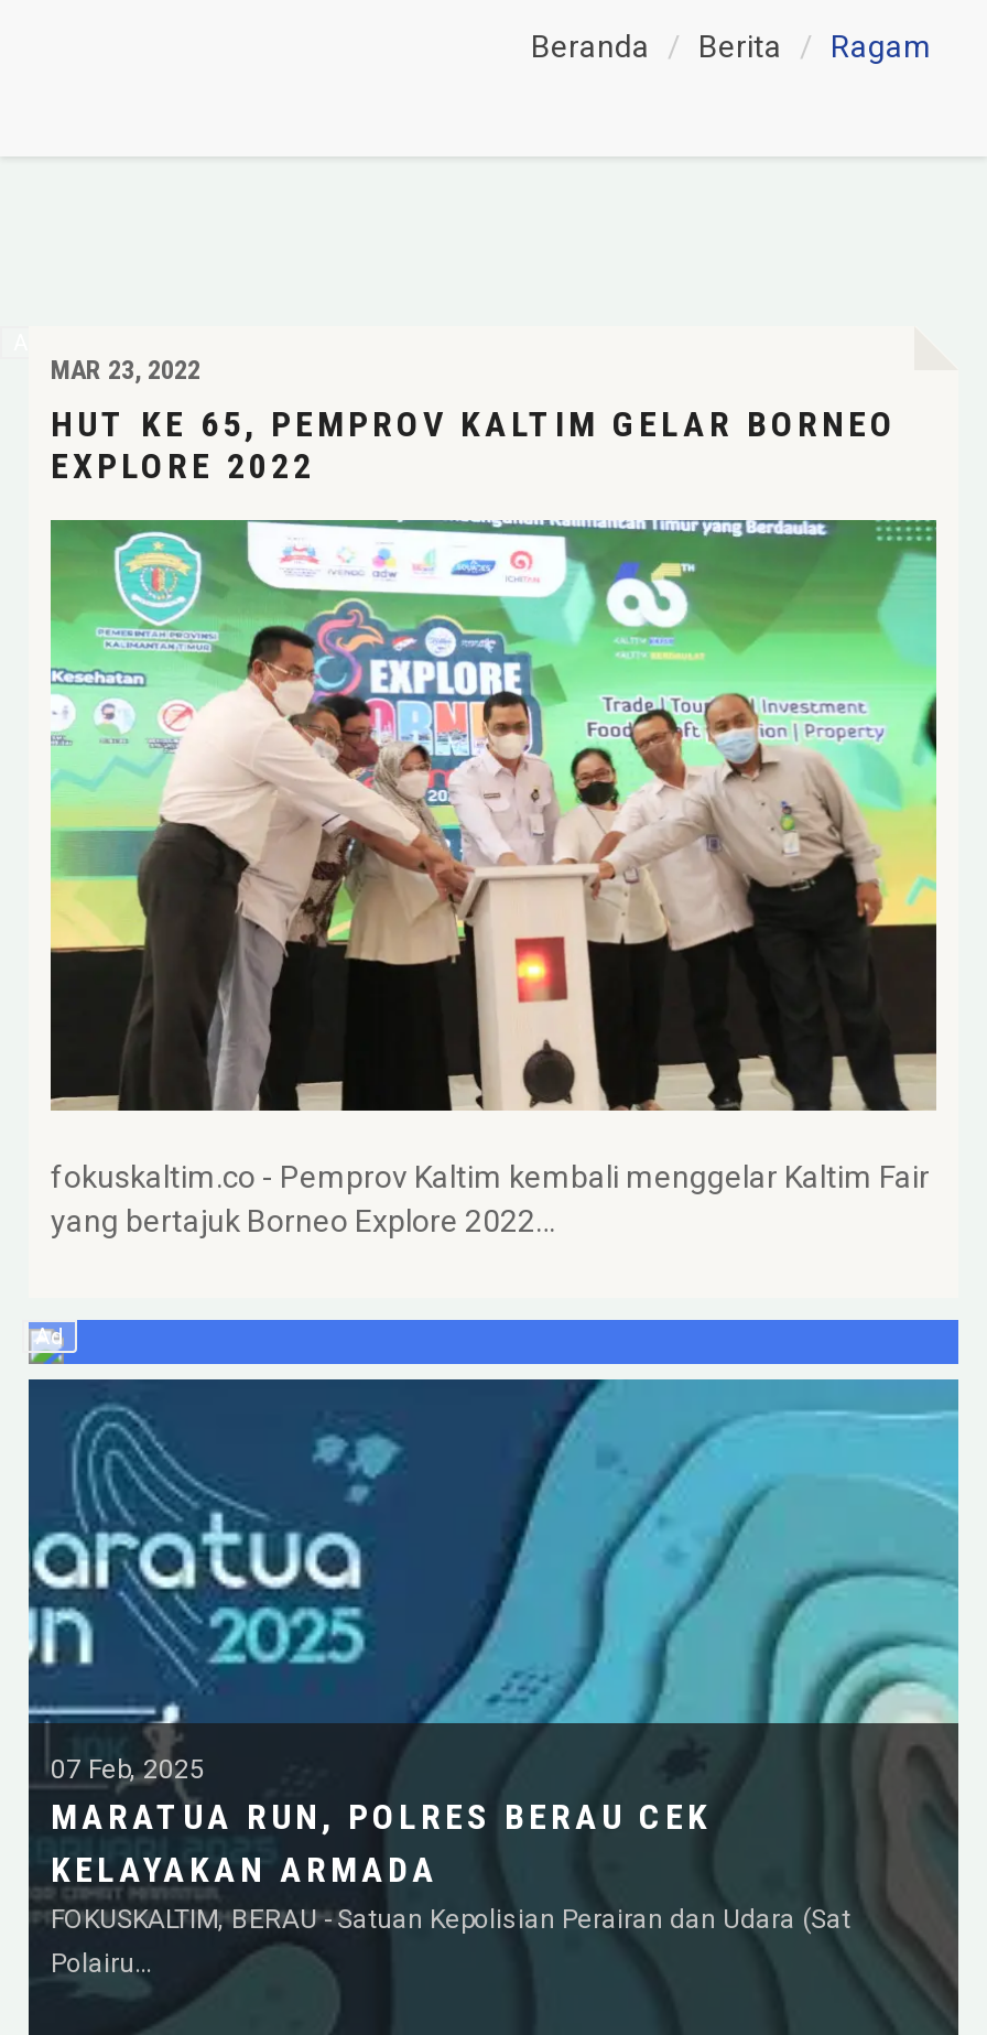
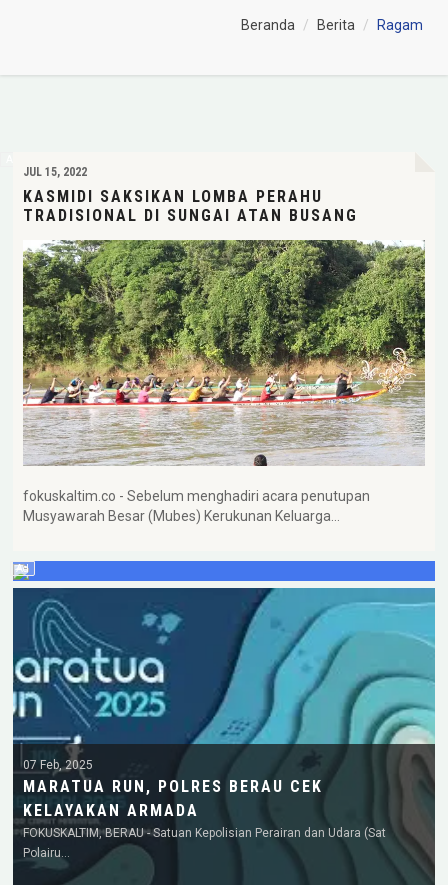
- MAR 23, 2022
- HUT KE 65, PEMPROV KALTIM GELAR BORNEO
- EXPLORE 2022
+ JUL 15, 2022
+ KASMIDI SAKSIKAN LOMBA PERAHU
+ TRADISIONAL DI SUNGAI ATAN BUSANG

- [image]
- fokuskaltim.co - Pemprov Kaltim kembali menggelar Kaltim Fair
- yang bertajuk Borneo Explore 2022…
+ [image]
+ fokuskaltim.co - Sebelum menghadiri acara penutupan
+ Musyawarah Besar (Mubes) Kerukunan Keluarga…
